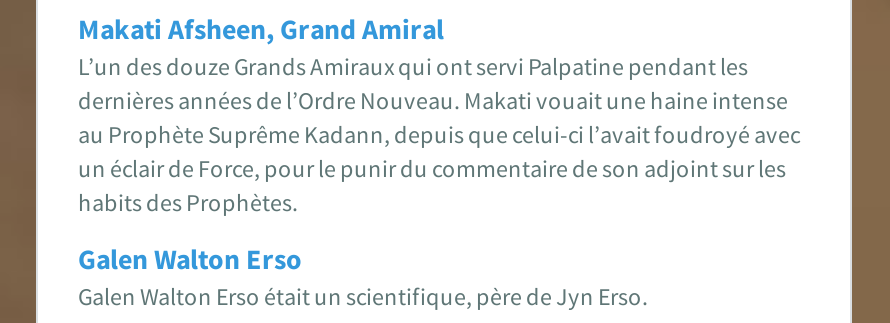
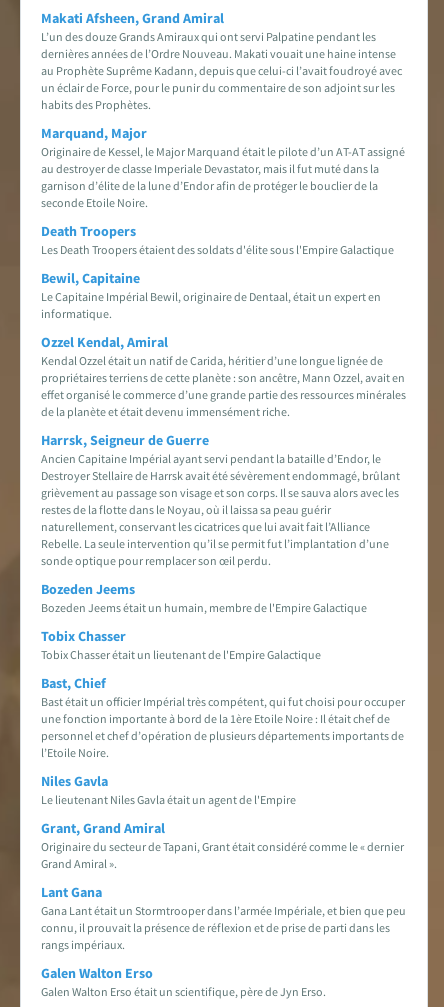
+ Marquand, Major
+ Originaire de Kessel, le Major Marquand était le pilote d’un AT-AT assigné
+ au destroyer de classe Imperiale Devastator, mais il fut muté dans la
+ garnison d’élite de la lune d’Endor afin de protéger le bouclier de la
+ seconde Etoile Noire.
+ Death Troopers
+ Les Death Troopers étaient des soldats d'élite sous l'Empire Galactique
+ Bewil, Capitaine
+ Le Capitaine Impérial Bewil, originaire de Dentaal, était un expert en
+ informatique.
+ Ozzel Kendal, Amiral
+ Kendal Ozzel était un natif de Carida, héritier d’une longue lignée de
+ propriétaires terriens de cette planète : son ancêtre, Mann Ozzel, avait en
+ effet organisé le commerce d’une grande partie des ressources minérales
+ de la planète et était devenu immensément riche.
+ Harrsk, Seigneur de Guerre
+ Ancien Capitaine Impérial ayant servi pendant la bataille d’Endor, le
+ Destroyer Stellaire de Harrsk avait été sévèrement endommagé, brûlant
+ grièvement au passage son visage et son corps. Il se sauva alors avec les
+ restes de la flotte dans le Noyau, où il laissa sa peau guérir
+ naturellement, conservant les cicatrices que lui avait fait l’Alliance
+ Rebelle. La seule intervention qu’il se permit fut l’implantation d’une
+ sonde optique pour remplacer son œil perdu.
+ Bozeden Jeems
+ Bozeden Jeems était un humain, membre de l'Empire Galactique
+ Tobix Chasser
+ Tobix Chasser était un lieutenant de l'Empire Galactique
+ Bast, Chief
+ Bast était un officier Impérial très compétent, qui fut choisi pour occuper
+ une fonction importante à bord de la 1ère Etoile Noire : Il était chef de
+ personnel et chef d’opération de plusieurs départements importants de
+ l’Etoile Noire.
+ Niles Gavla
+ Le lieutenant Niles Gavla était un agent de l'Empire
+ Grant, Grand Amiral
+ Originaire du secteur de Tapani, Grant était considéré comme le « dernier
+ Grand Amiral ».
+ Lant Gana
+ Gana Lant était un Stormtrooper dans l’armée Impériale, et bien que peu
+ connu, il prouvait la présence de réflexion et de prise de parti dans les
+ rangs impériaux.
